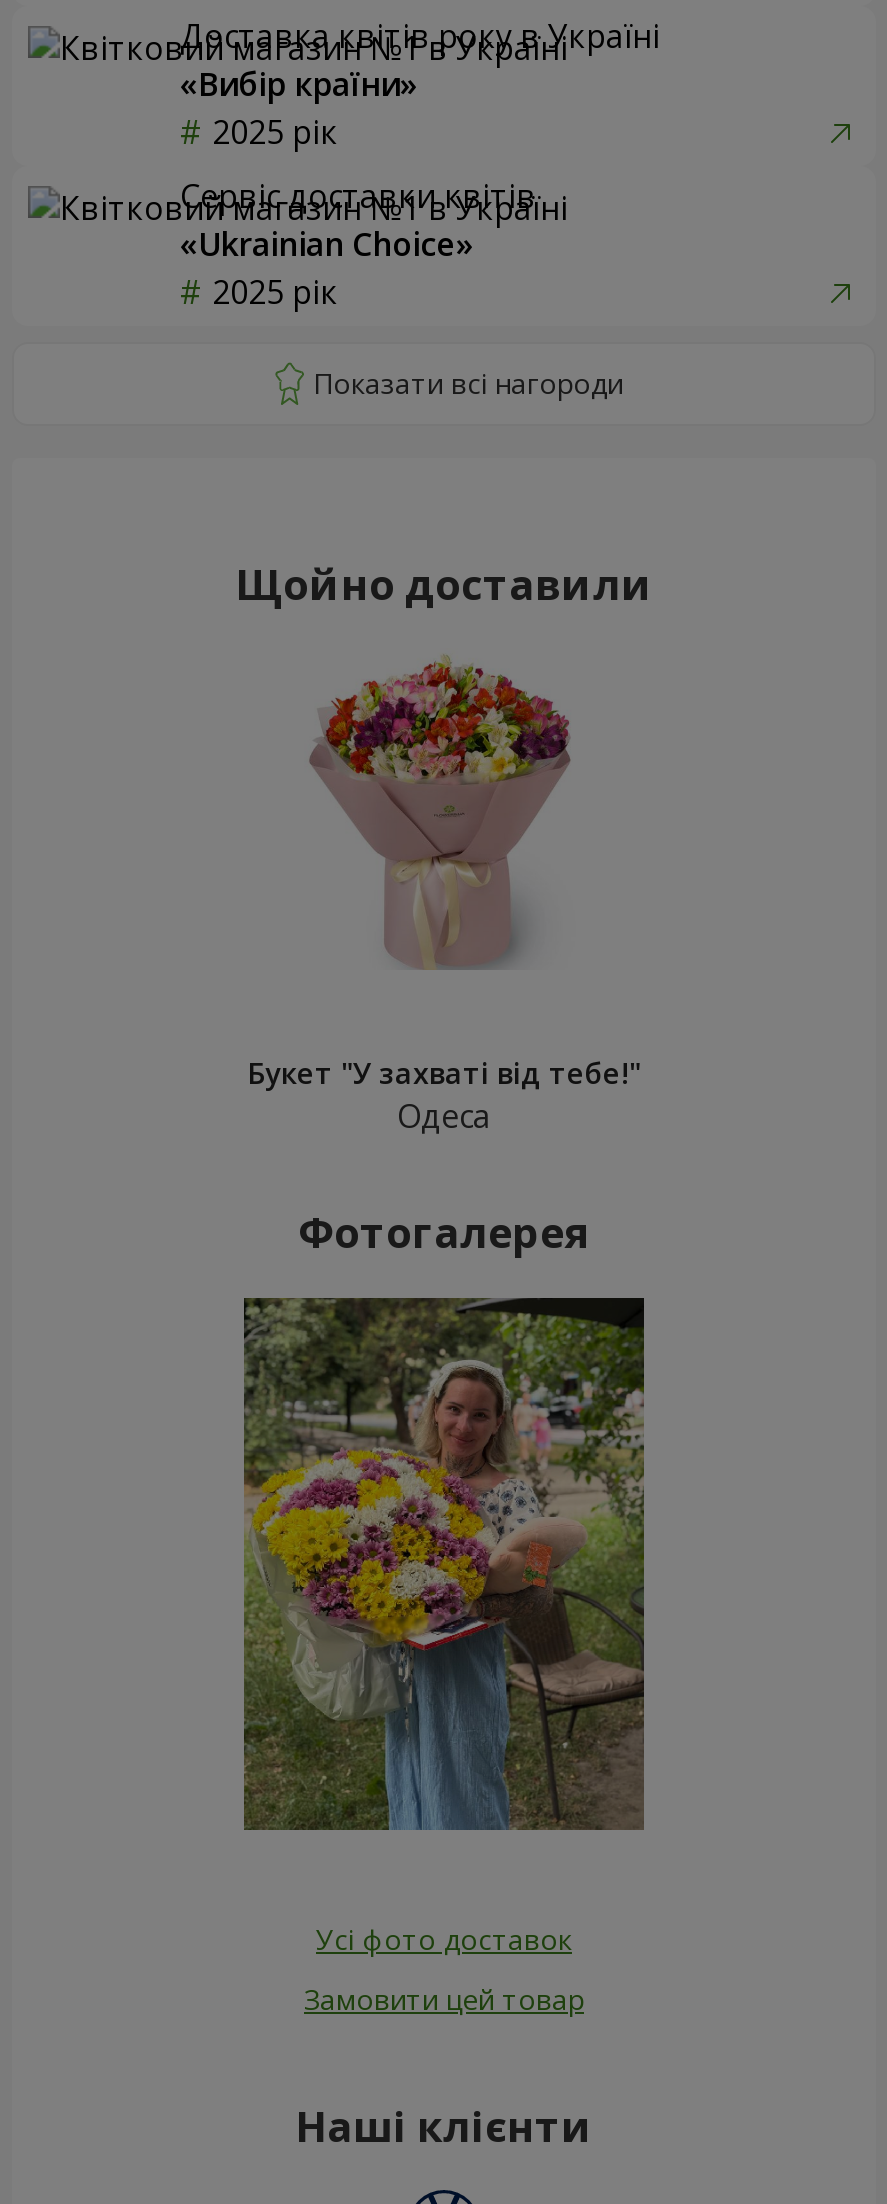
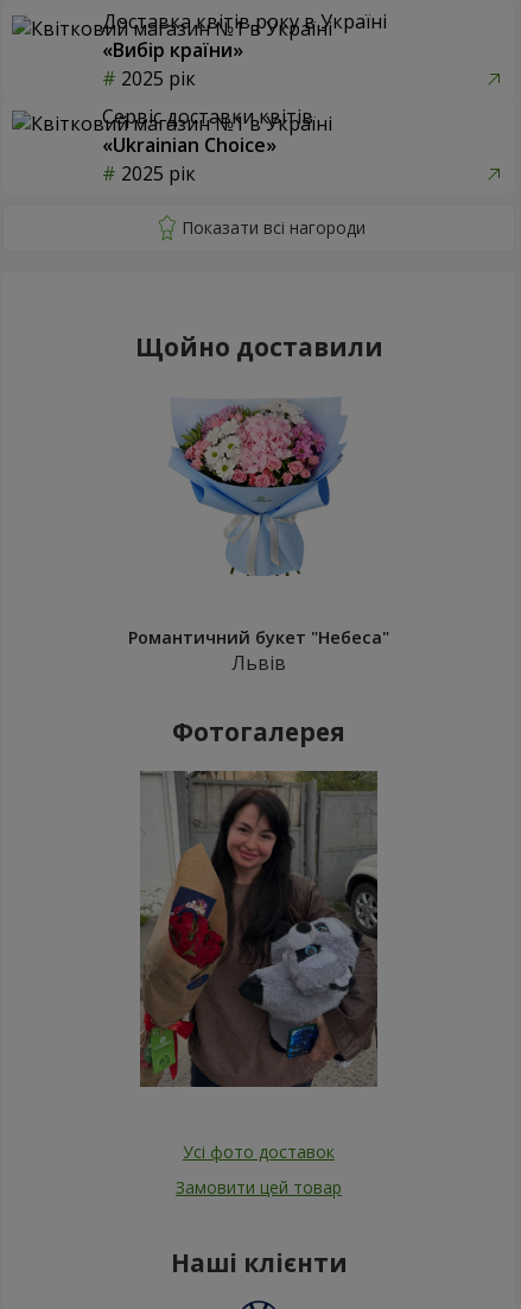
- [image]
+ [image]

- Букет "У захваті від тебе!"
- Одеса
+ Романтичний букет "Небеса"
+ Львів

- [image]
+ [image]
